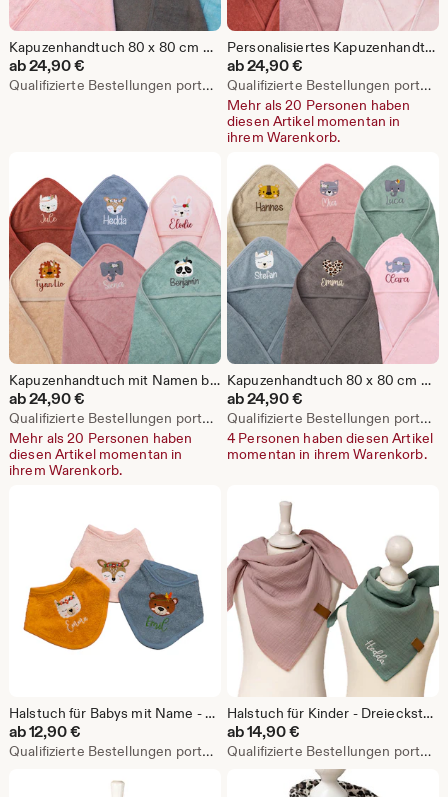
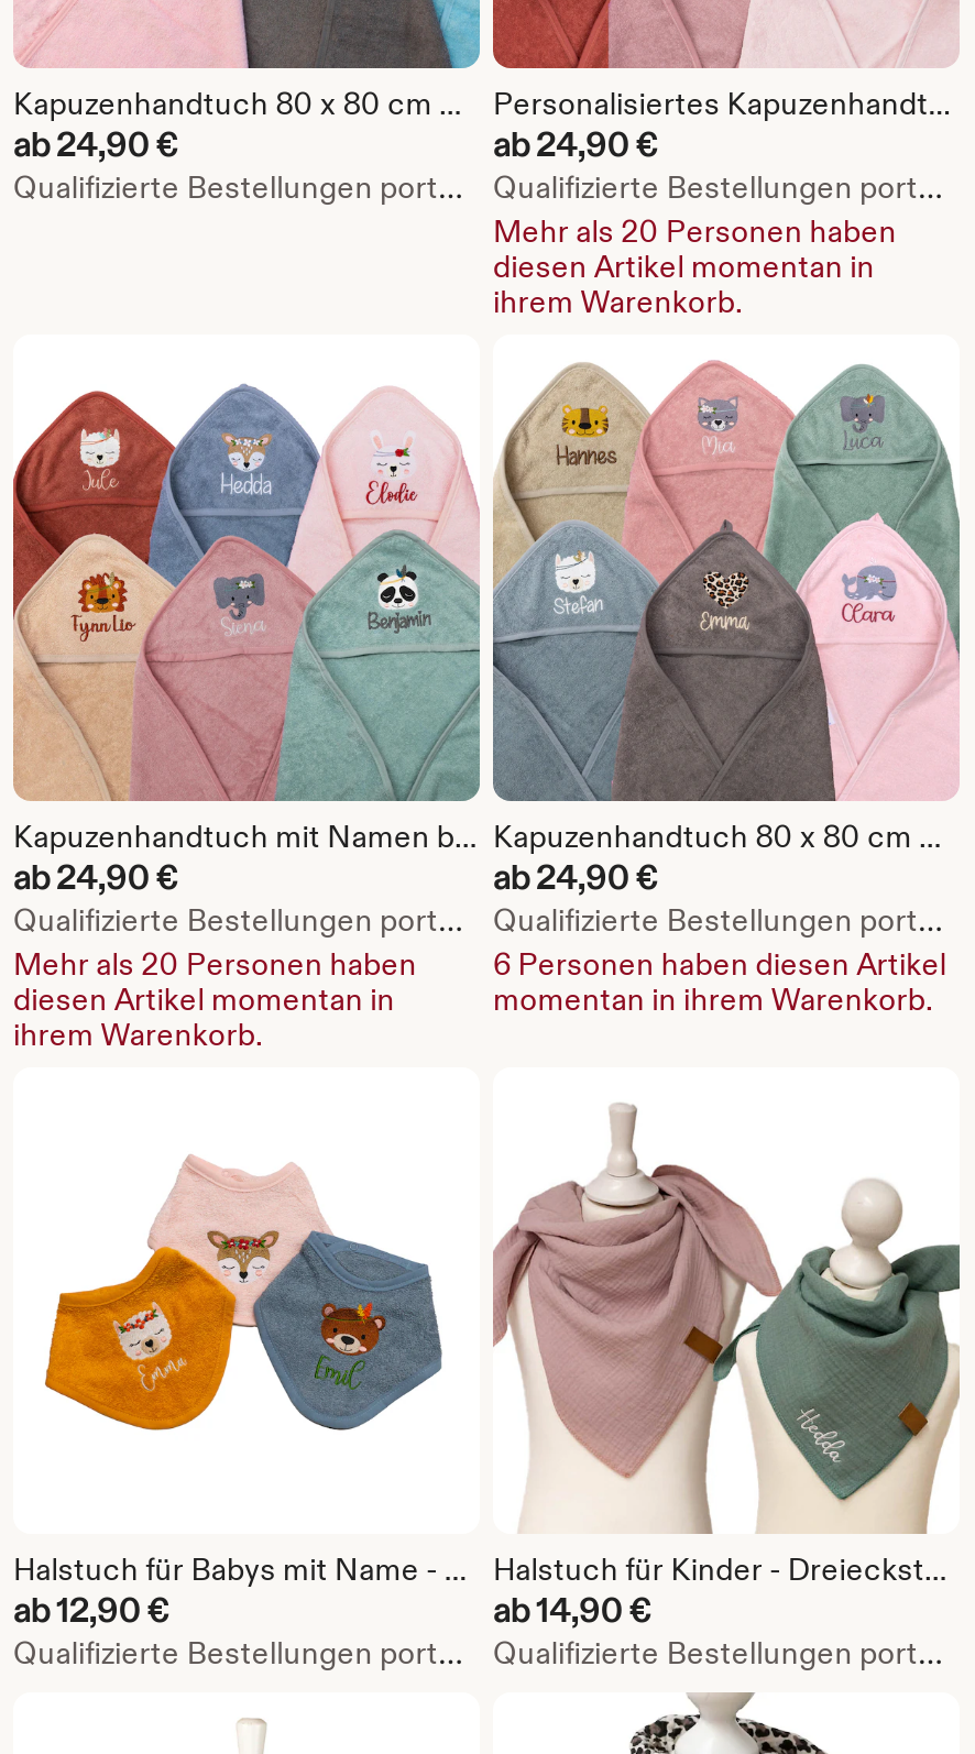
- 4 Personen haben diesen Artikel
+ 6 Personen haben diesen Artikel
